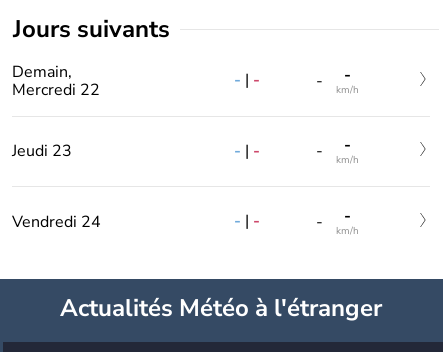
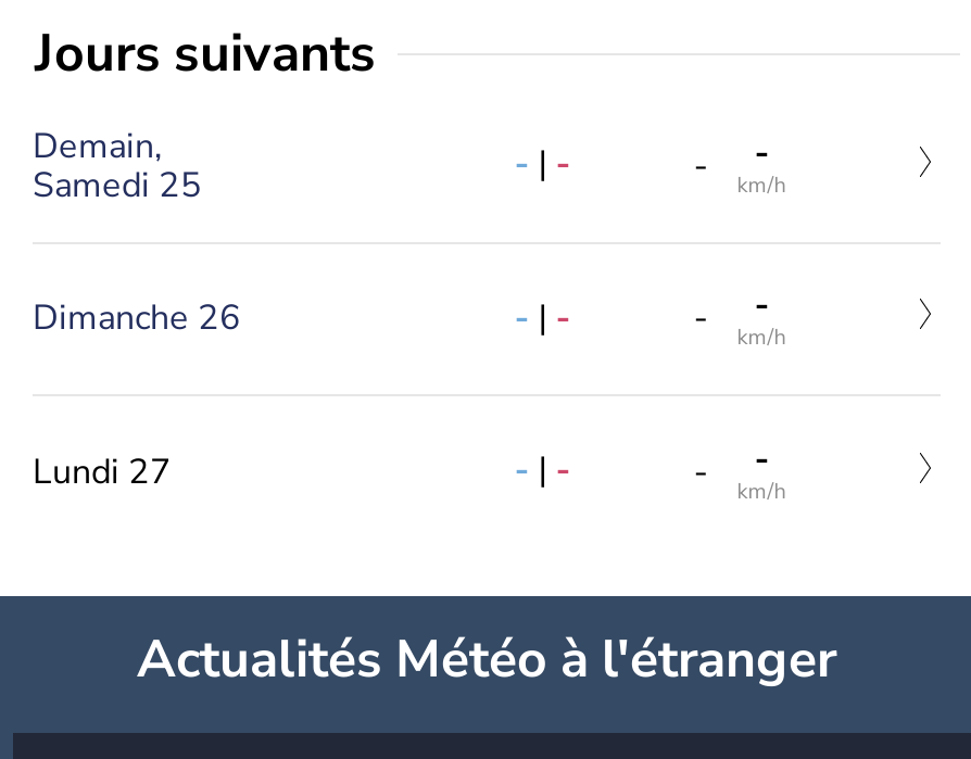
- Mercredi 22
+ Samedi 25

- Jeudi 23
+ Dimanche 26

- Vendredi 24
+ Lundi 27
